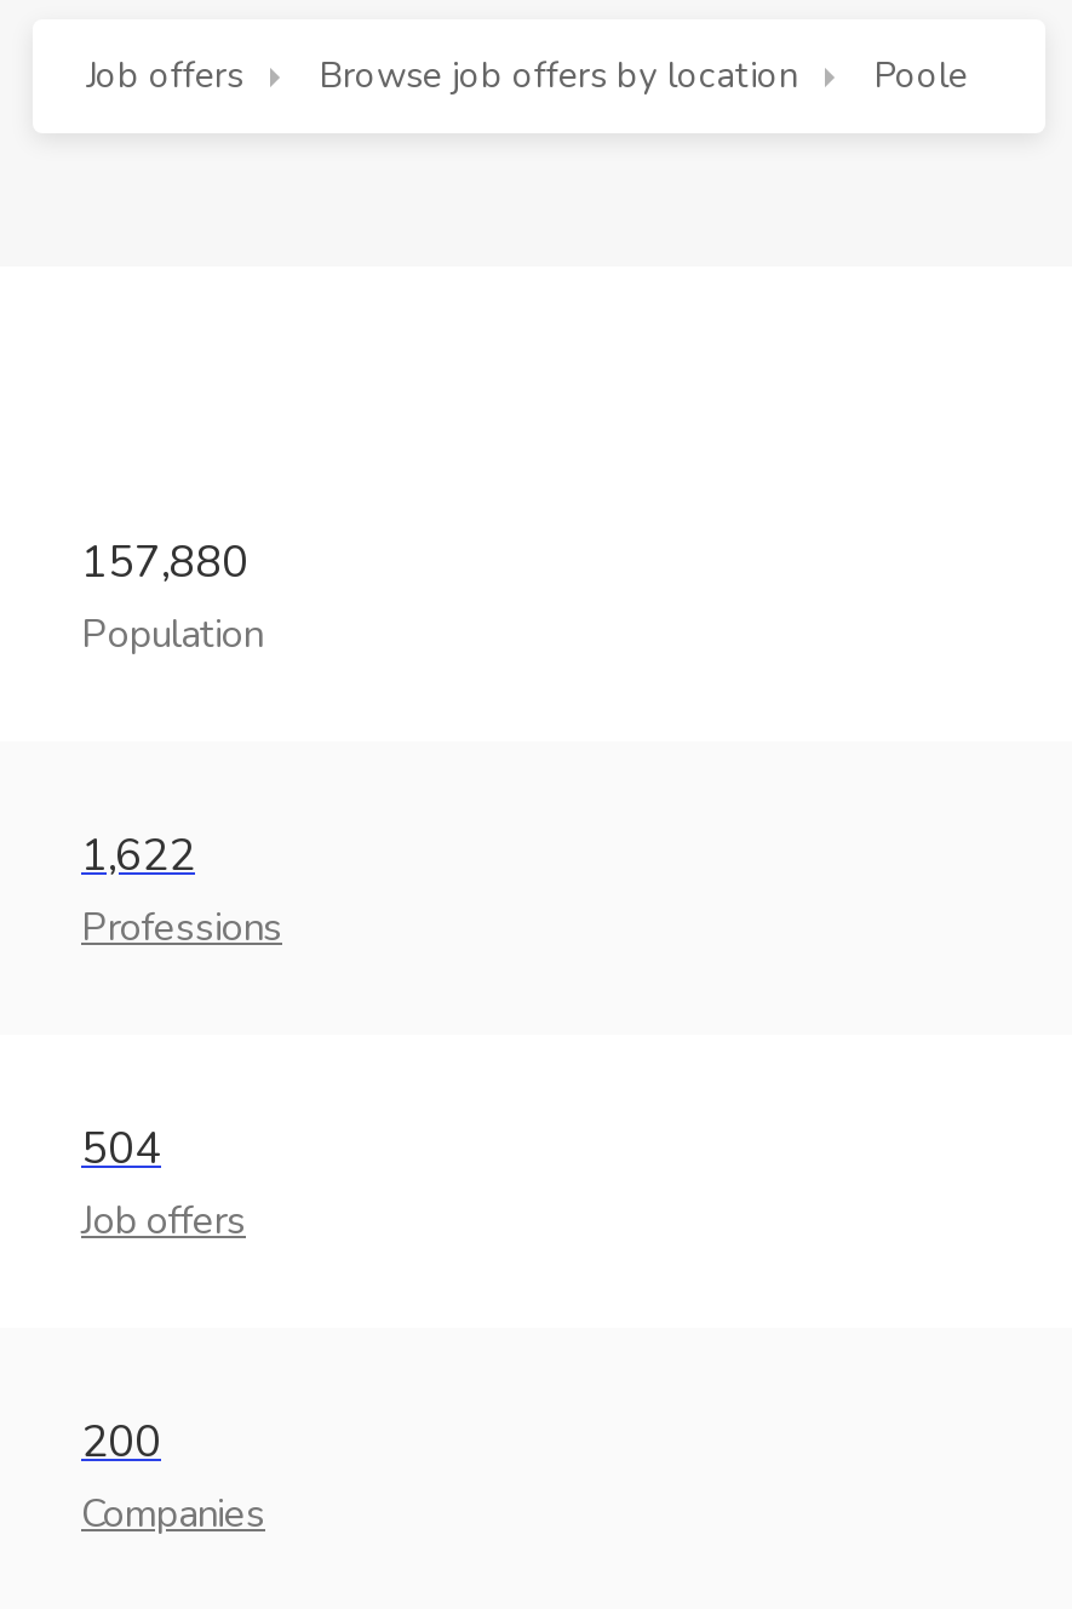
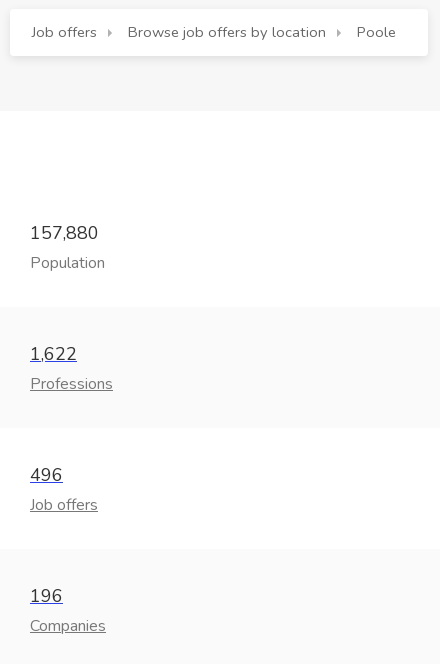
- 504
+ 496

- 200
+ 196
